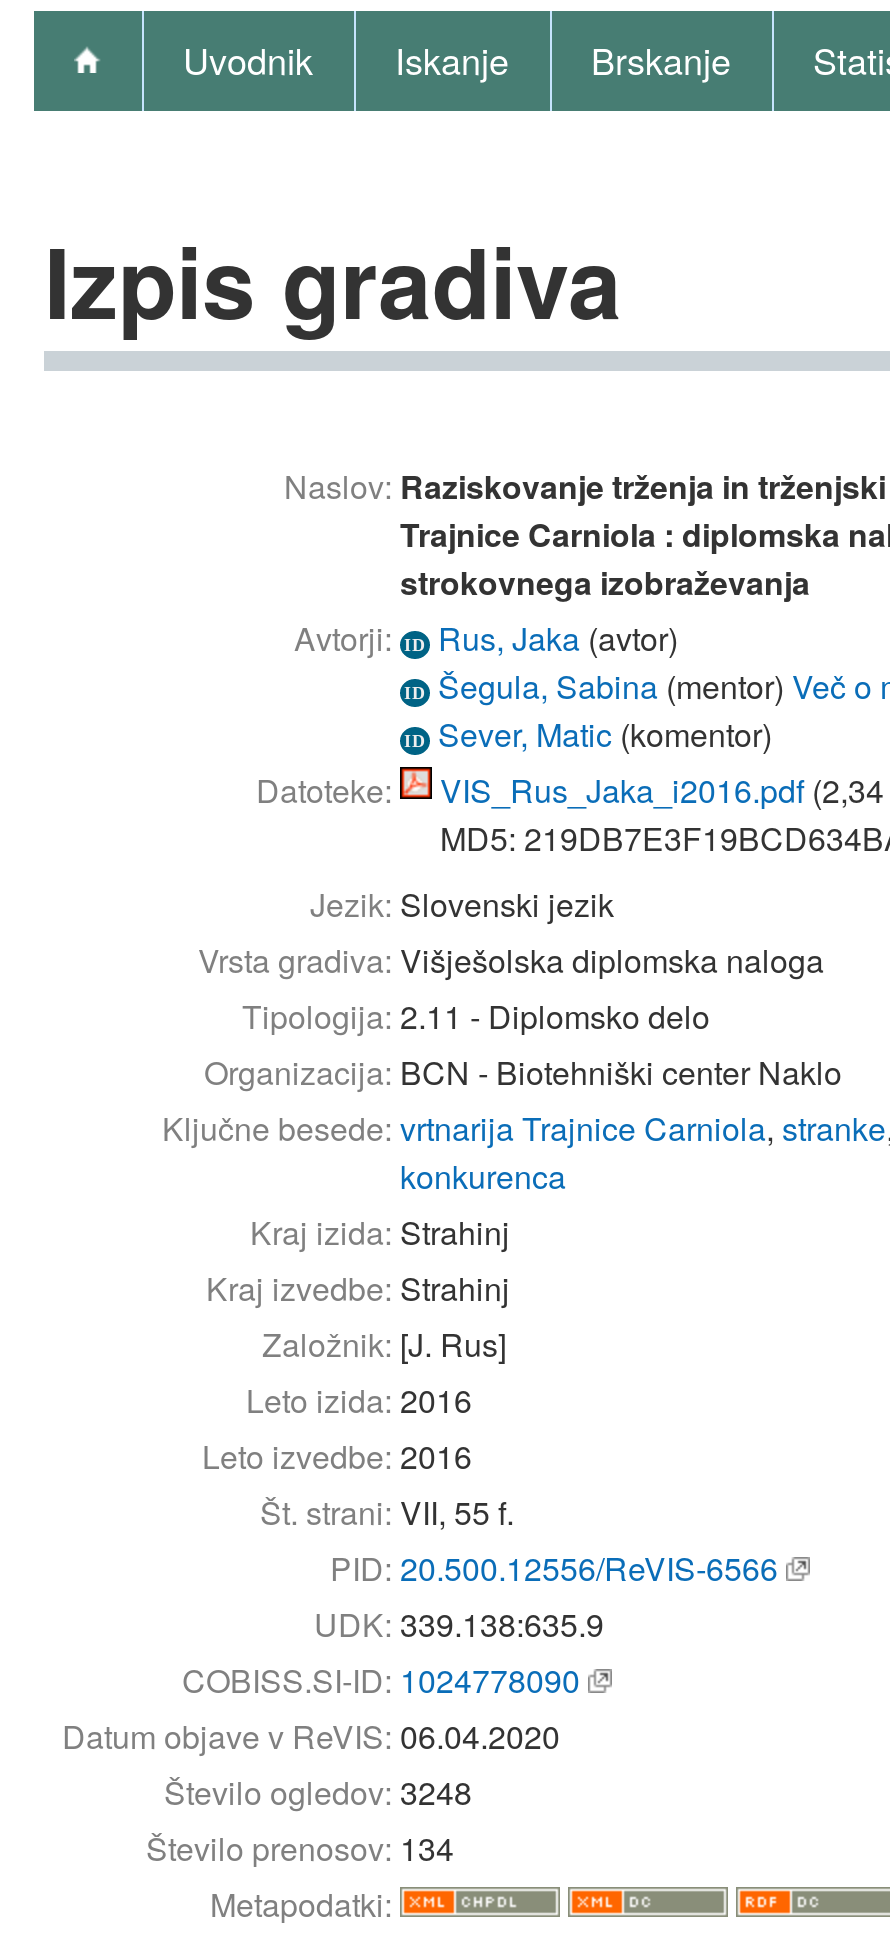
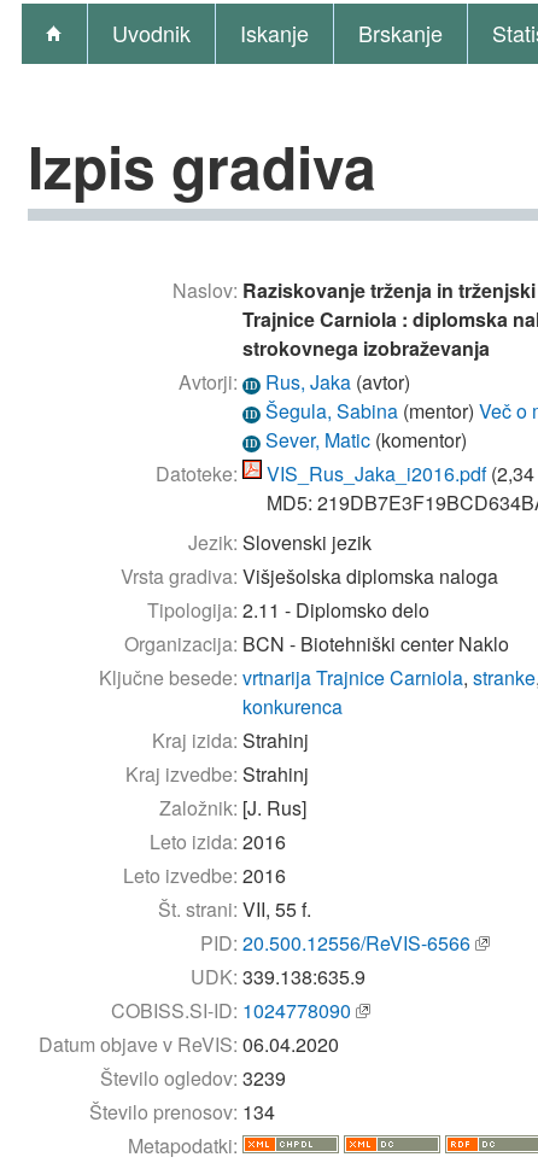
- Število ogledov: 3248
+ Število ogledov: 3239
